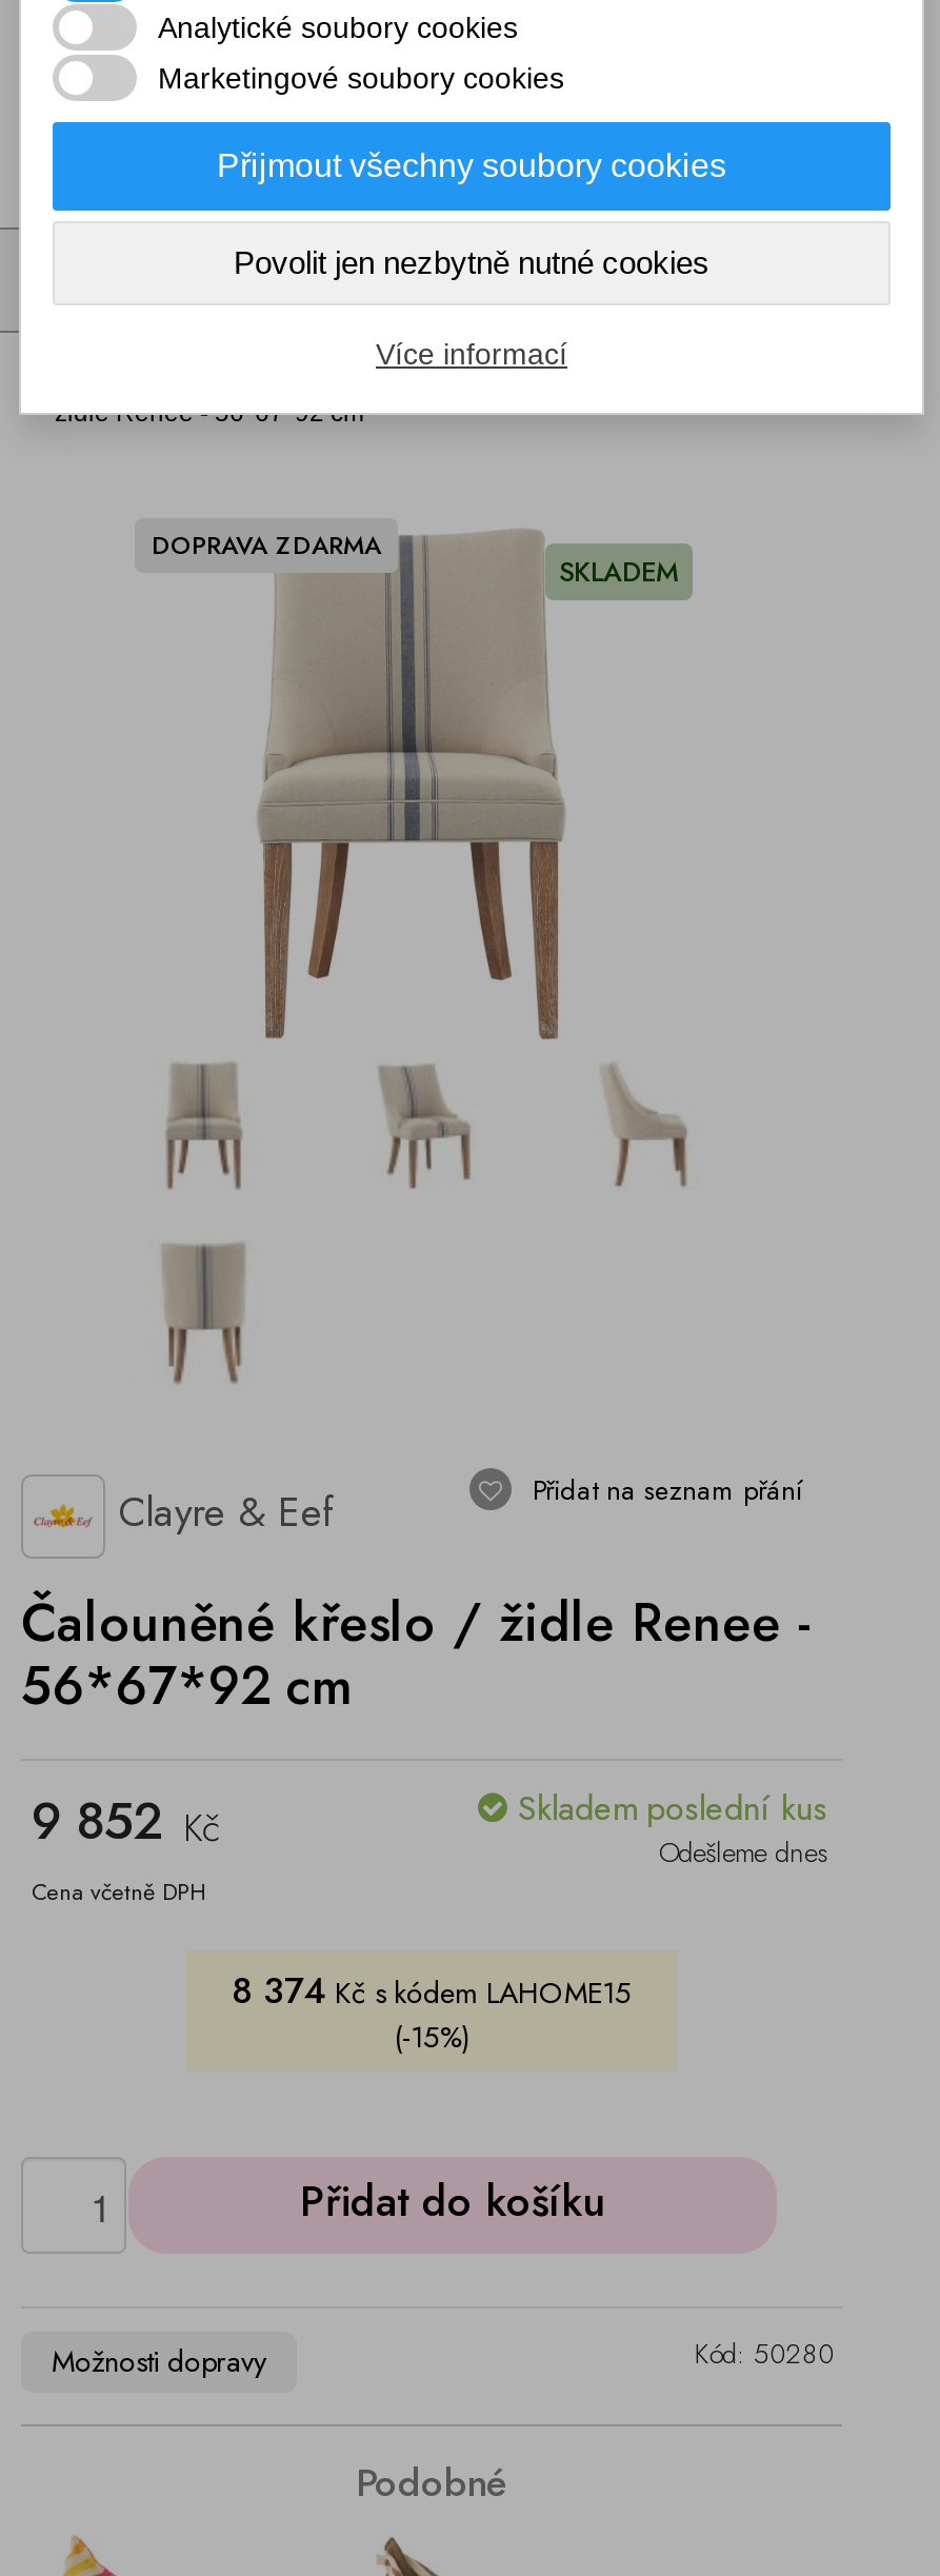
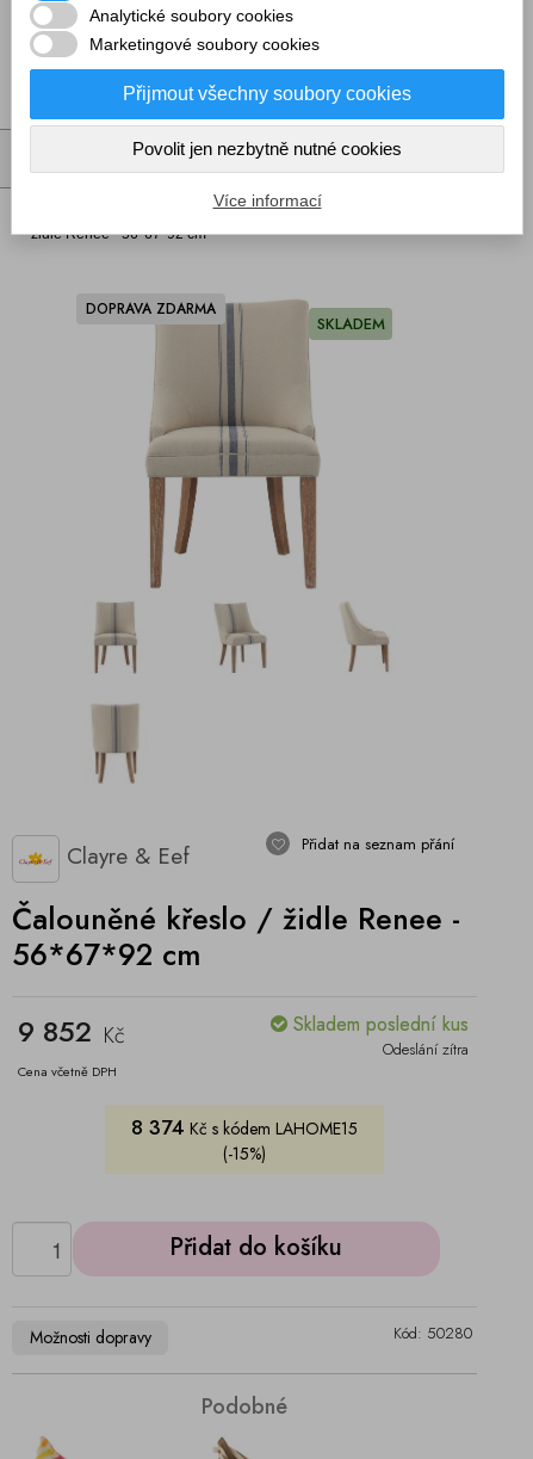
- Odešleme dnes
+ Odeslání zítra
